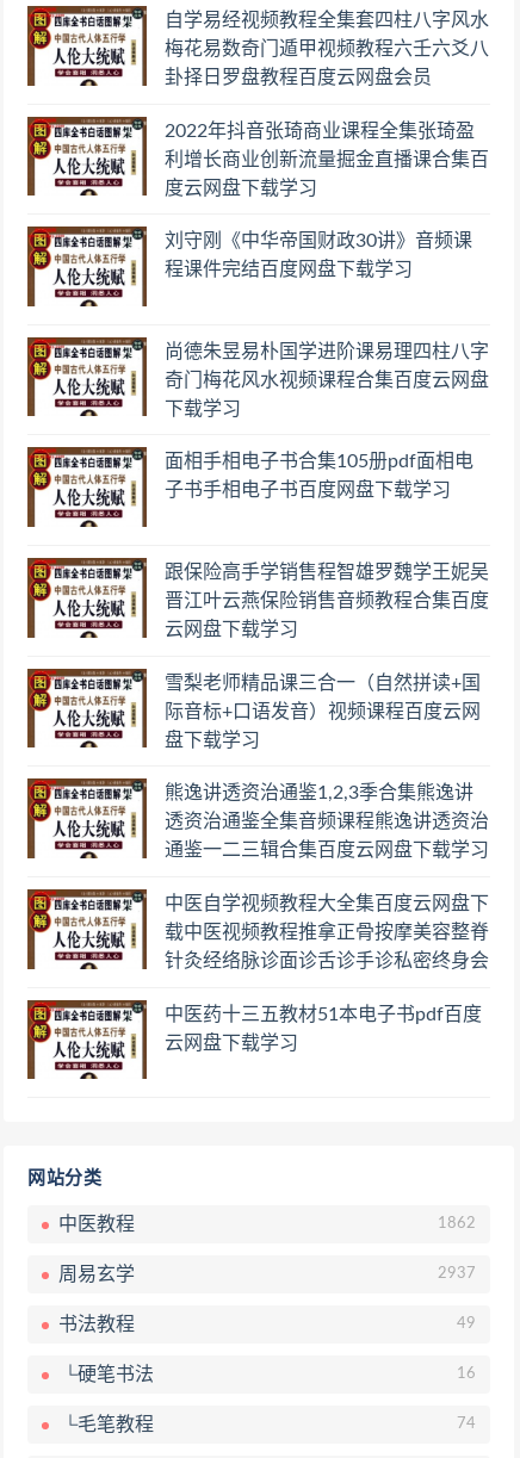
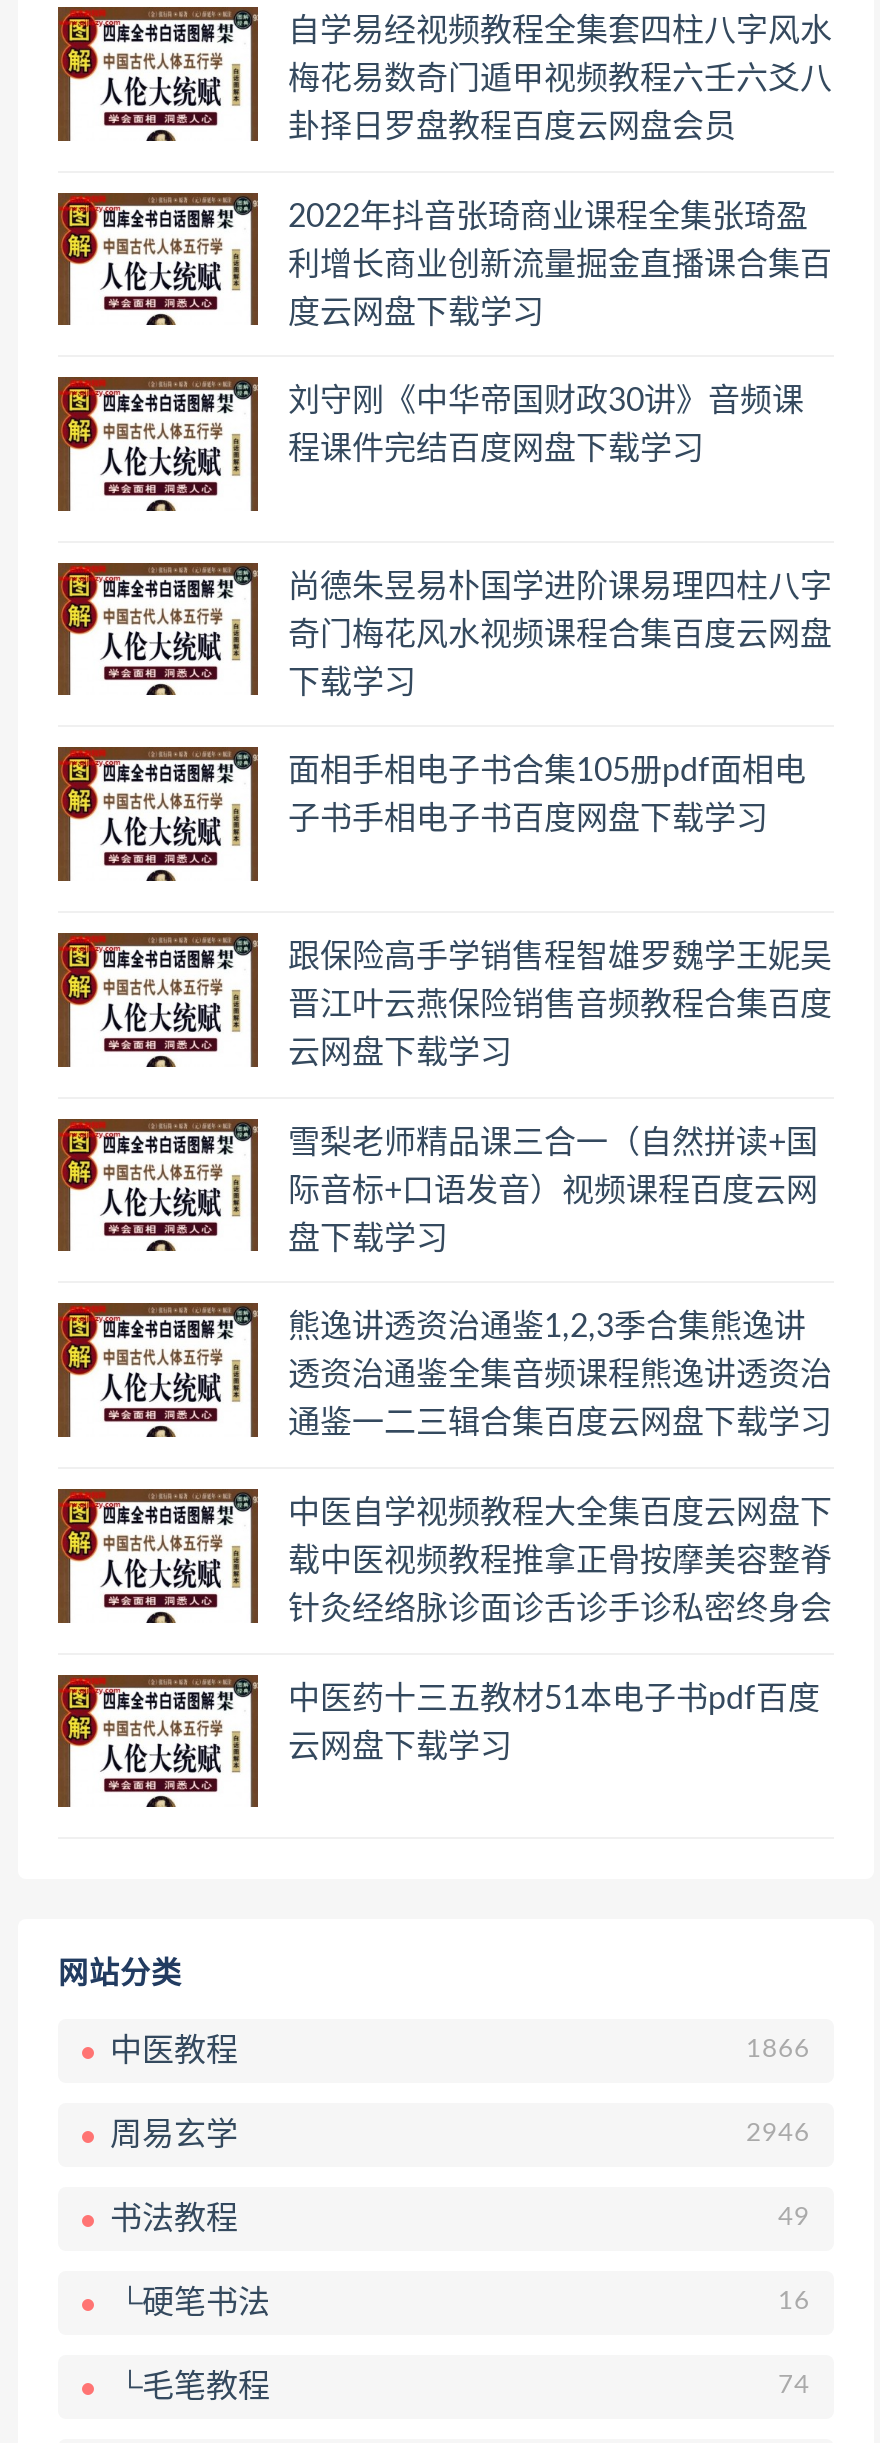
- 1862
+ 1866

- 2937
+ 2946
